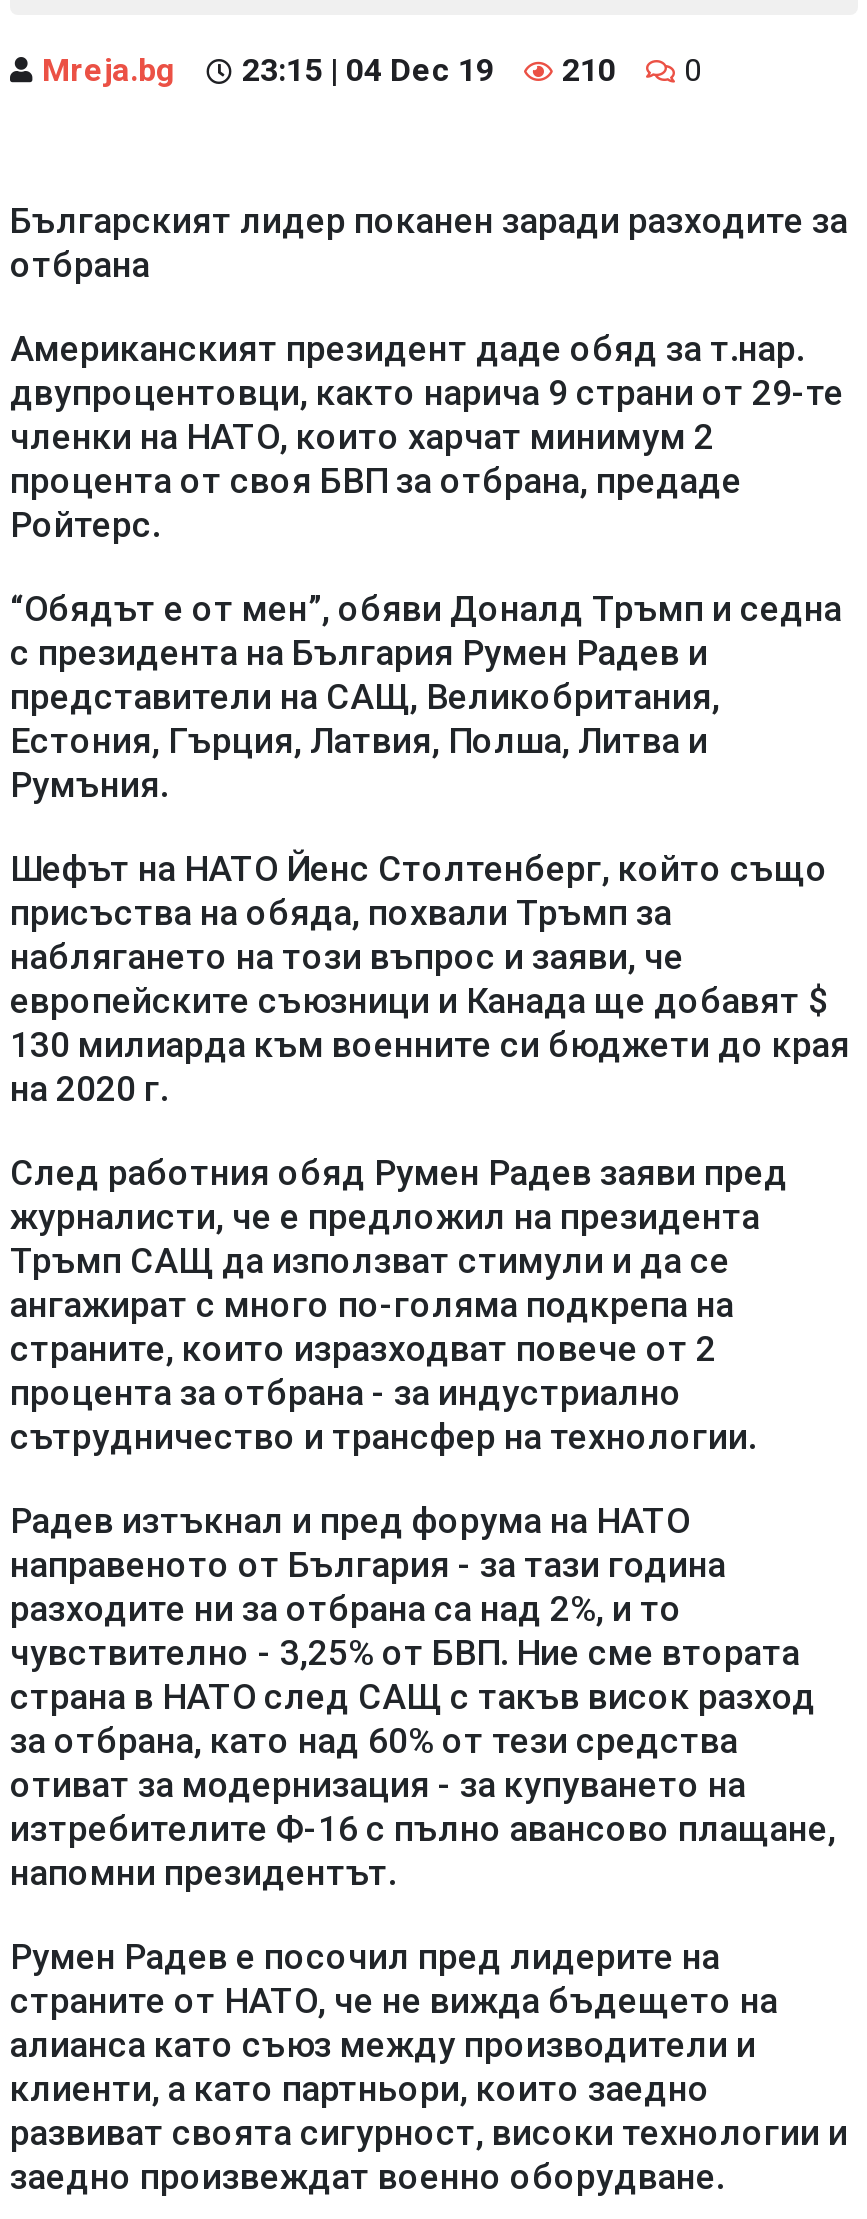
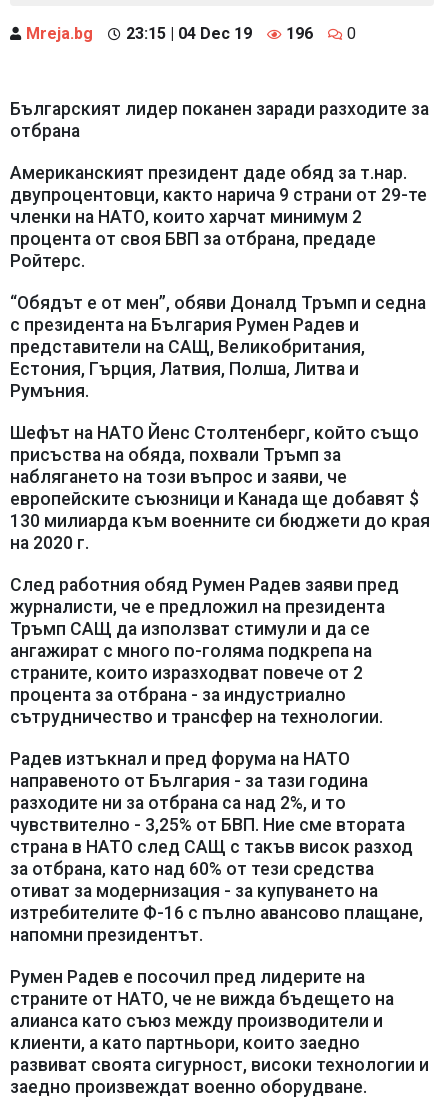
- 210
+ 196
